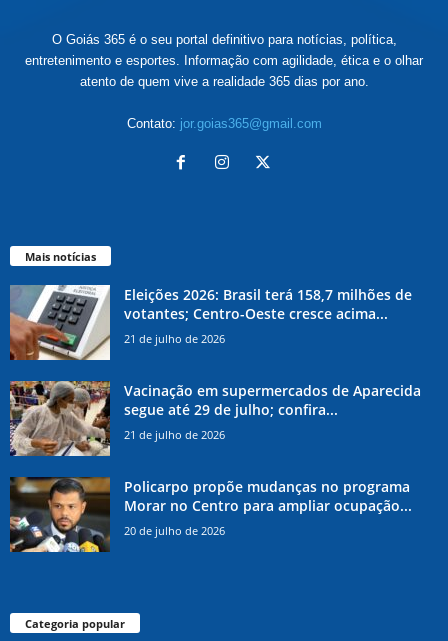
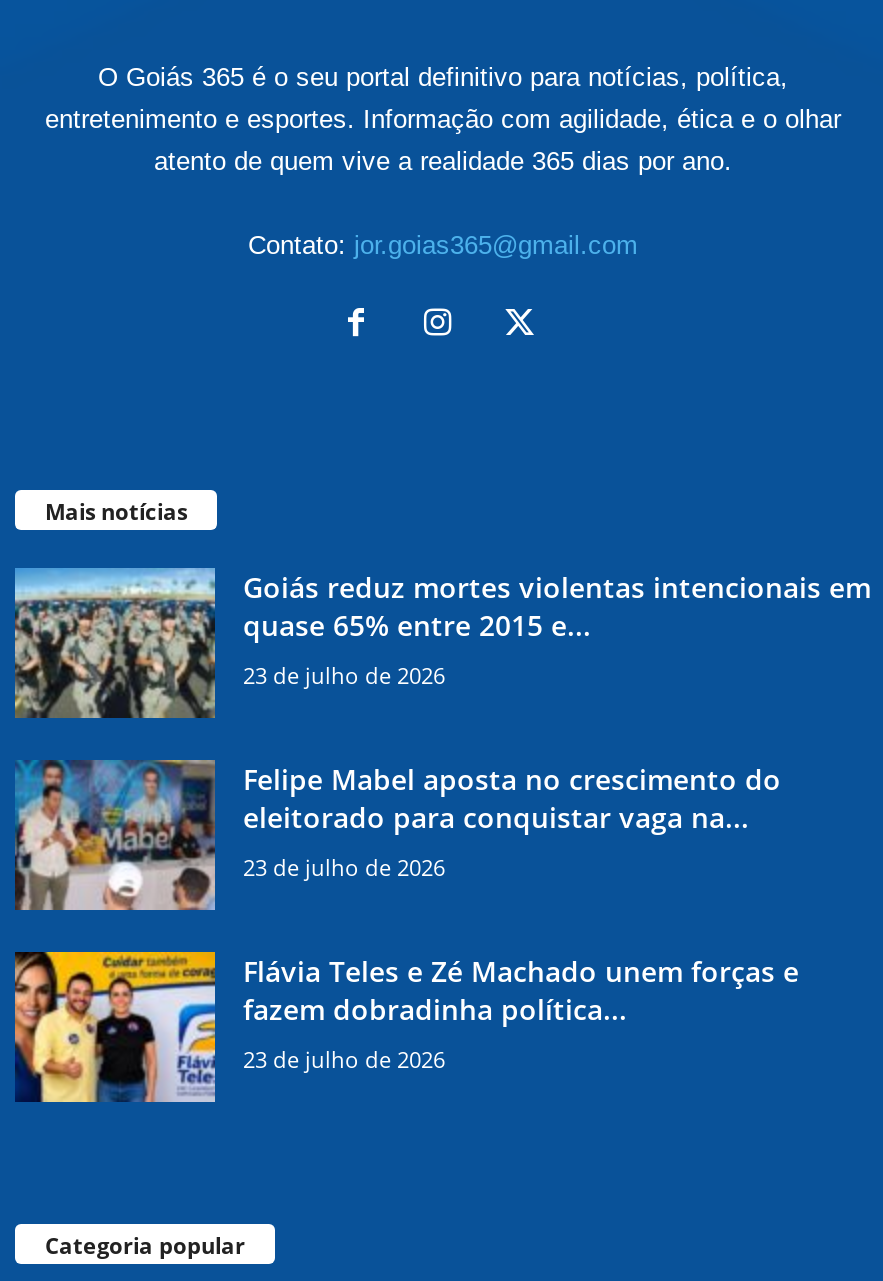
- [image]
- Eleições 2026: Brasil terá 158,7 milhões de
- votantes; Centro-Oeste cresce acima...
- 21 de julho de 2026
+ [image]
+ Goiás reduz mortes violentas intencionais em
+ quase 65% entre 2015 e...
+ 23 de julho de 2026

- [image]
- Vacinação em supermercados de Aparecida
- segue até 29 de julho; confira...
- 21 de julho de 2026
+ [image]
+ Felipe Mabel aposta no crescimento do
+ eleitorado para conquistar vaga na...
+ 23 de julho de 2026

- [image]
- Policarpo propõe mudanças no programa
- Morar no Centro para ampliar ocupação...
- 20 de julho de 2026
+ [image]
+ Flávia Teles e Zé Machado unem forças e
+ fazem dobradinha política...
+ 23 de julho de 2026
